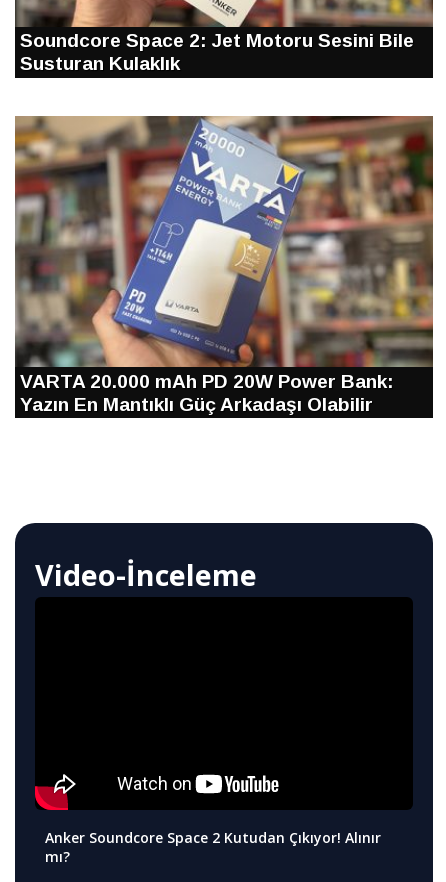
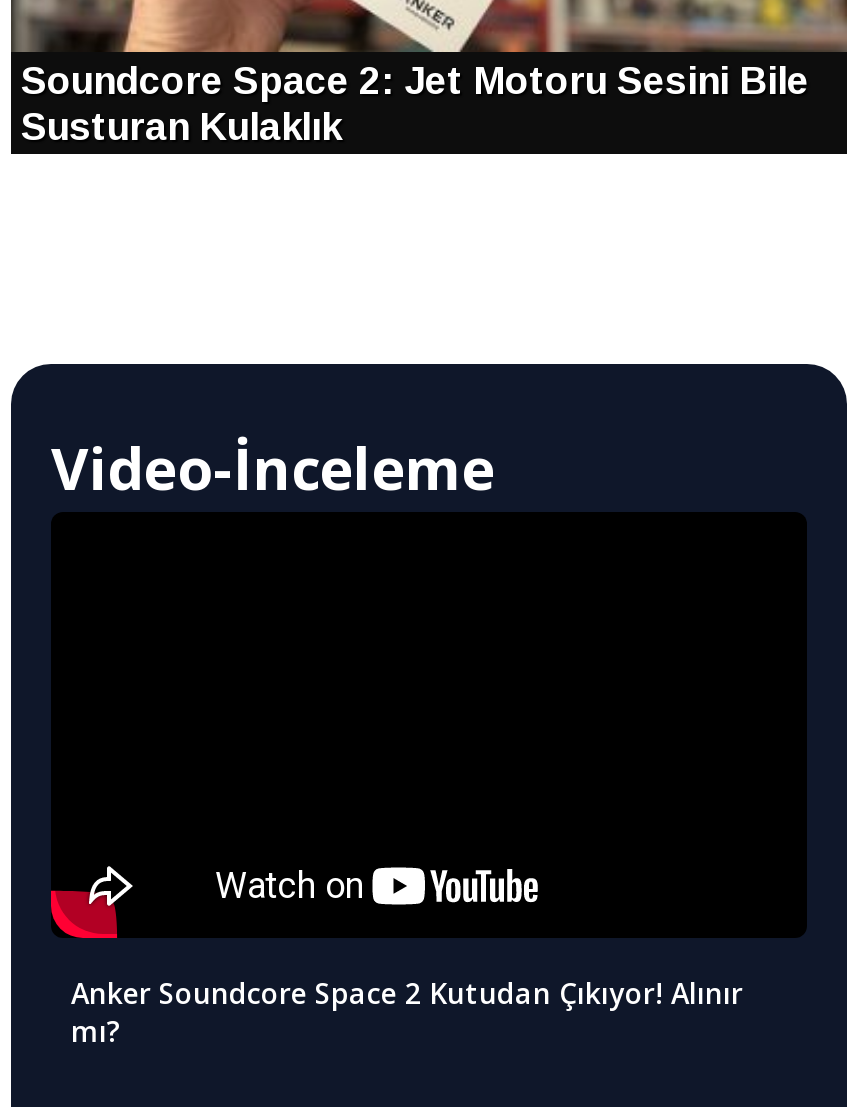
- [image]
- VARTA 20.000 mAh PD 20W Power Bank:
- Yazın En Mantıklı Güç Arkadaşı Olabilir
